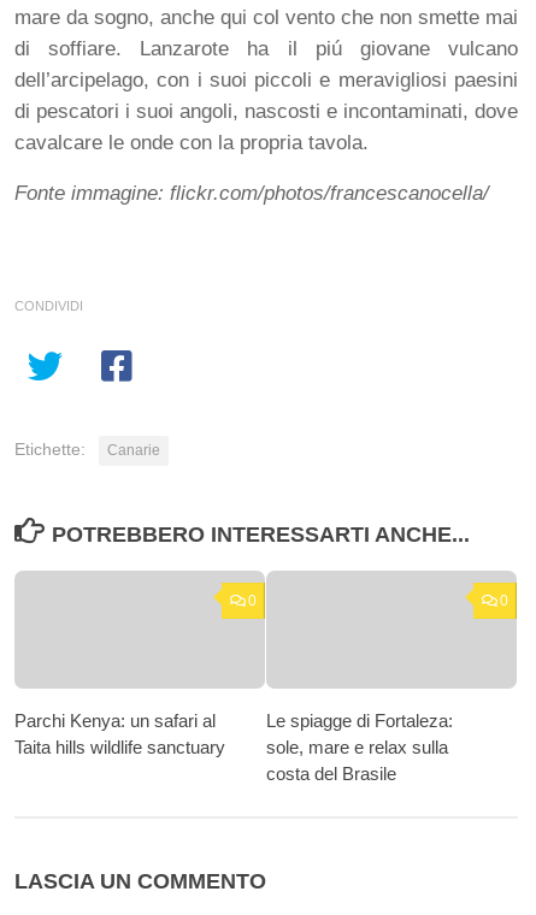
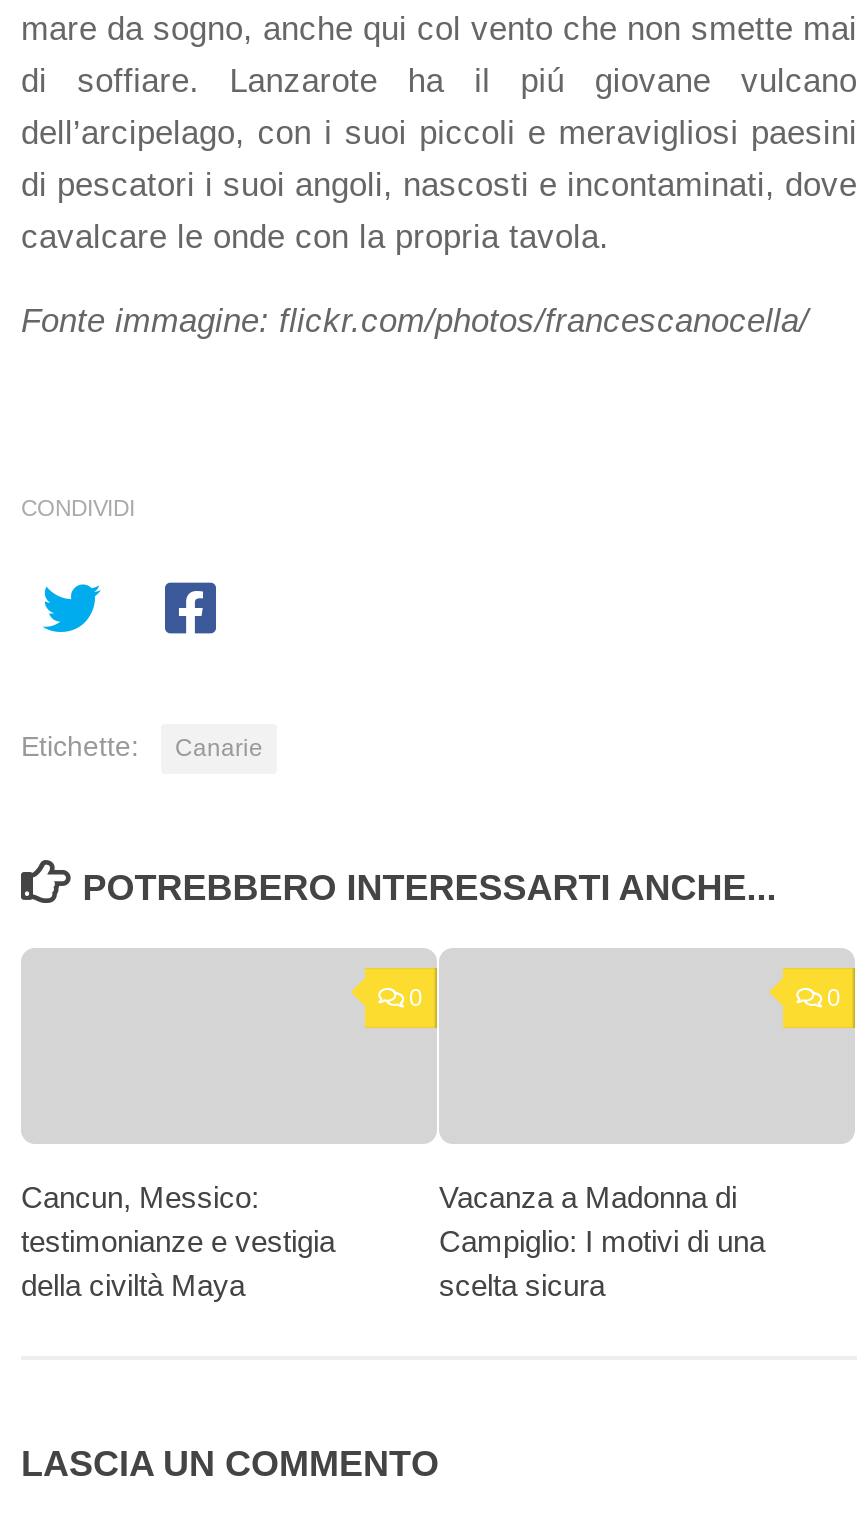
- Parchi Kenya: un safari al
- Taita hills wildlife sanctuary
+ Cancun, Messico:
+ testimonianze e vestigia
+ della civiltà Maya

- Le spiagge di Fortaleza:
- sole, mare e relax sulla
- costa del Brasile
+ Vacanza a Madonna di
+ Campiglio: I motivi di una
+ scelta sicura
